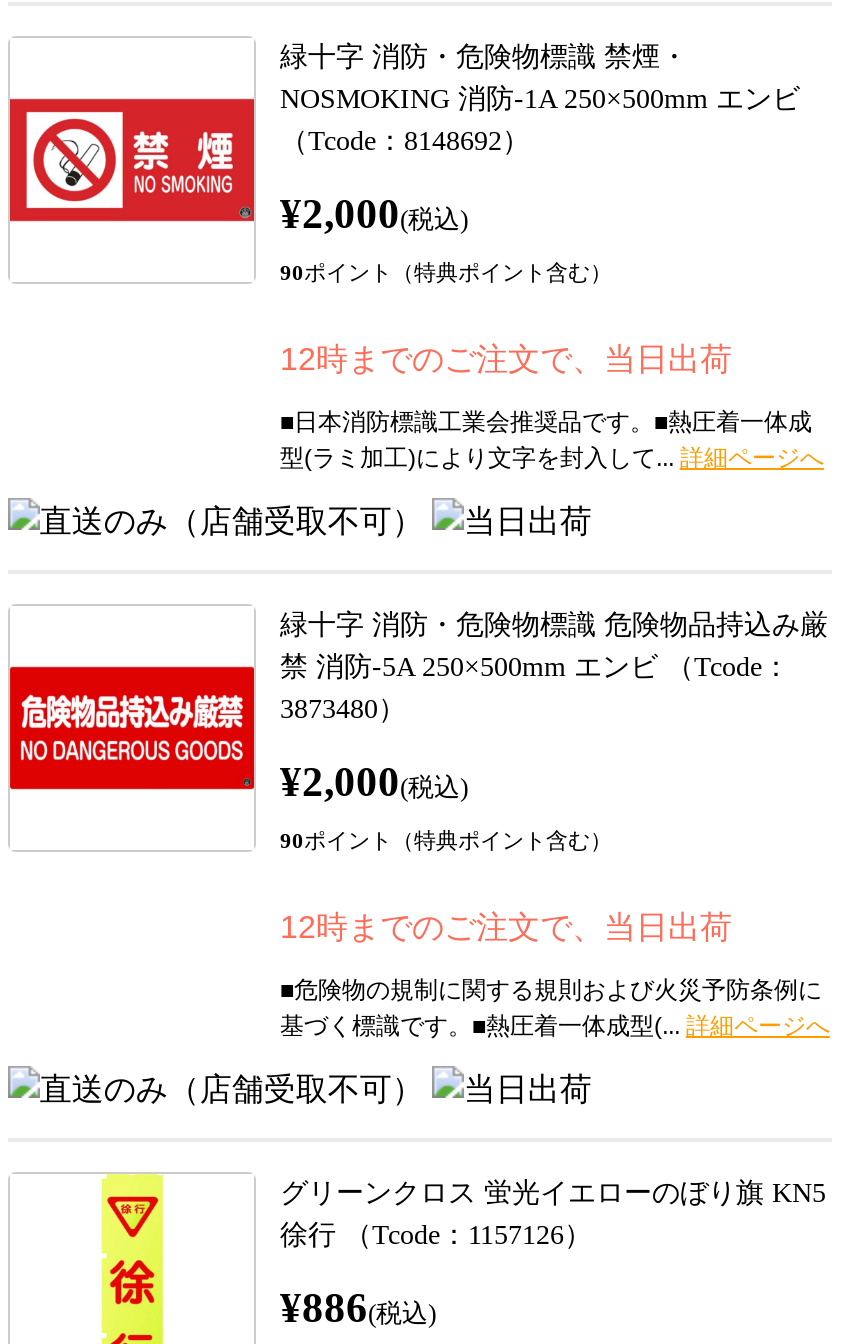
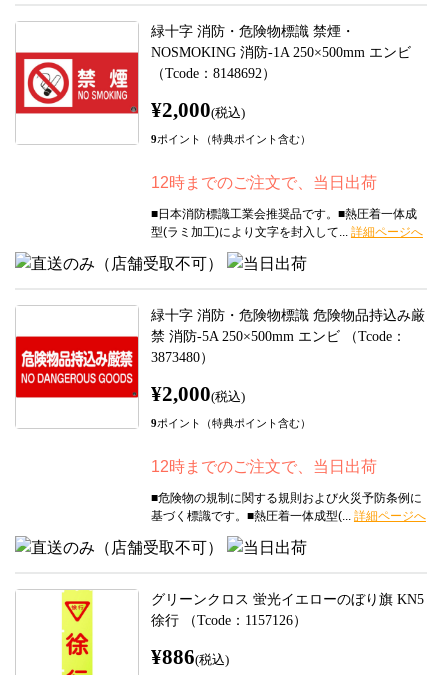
- 90ポイント（特典ポイント含む）
+ 9ポイント（特典ポイント含む）

- 90ポイント（特典ポイント含む）
+ 9ポイント（特典ポイント含む）
